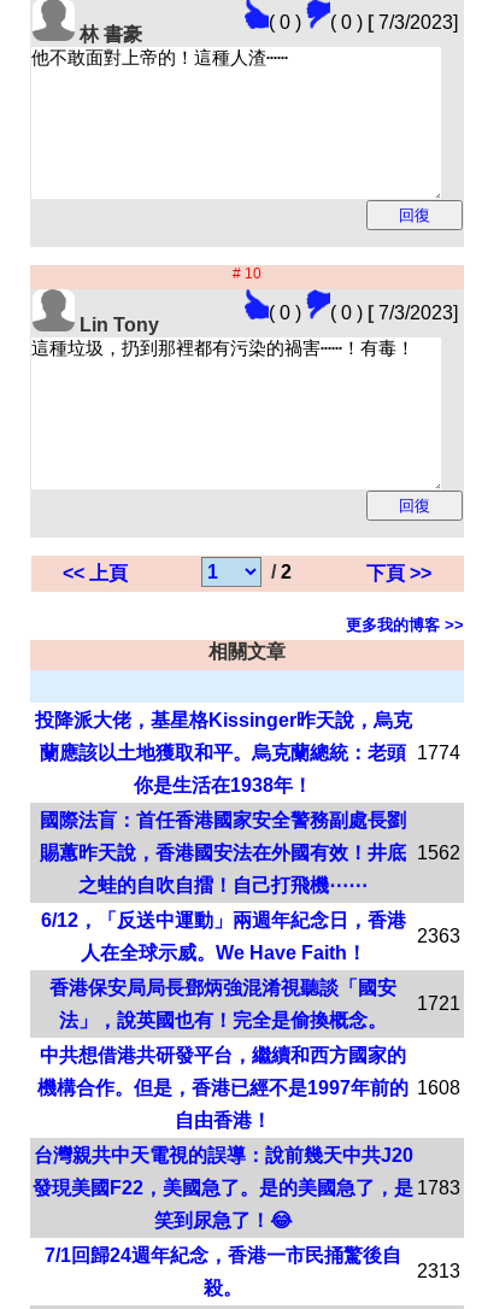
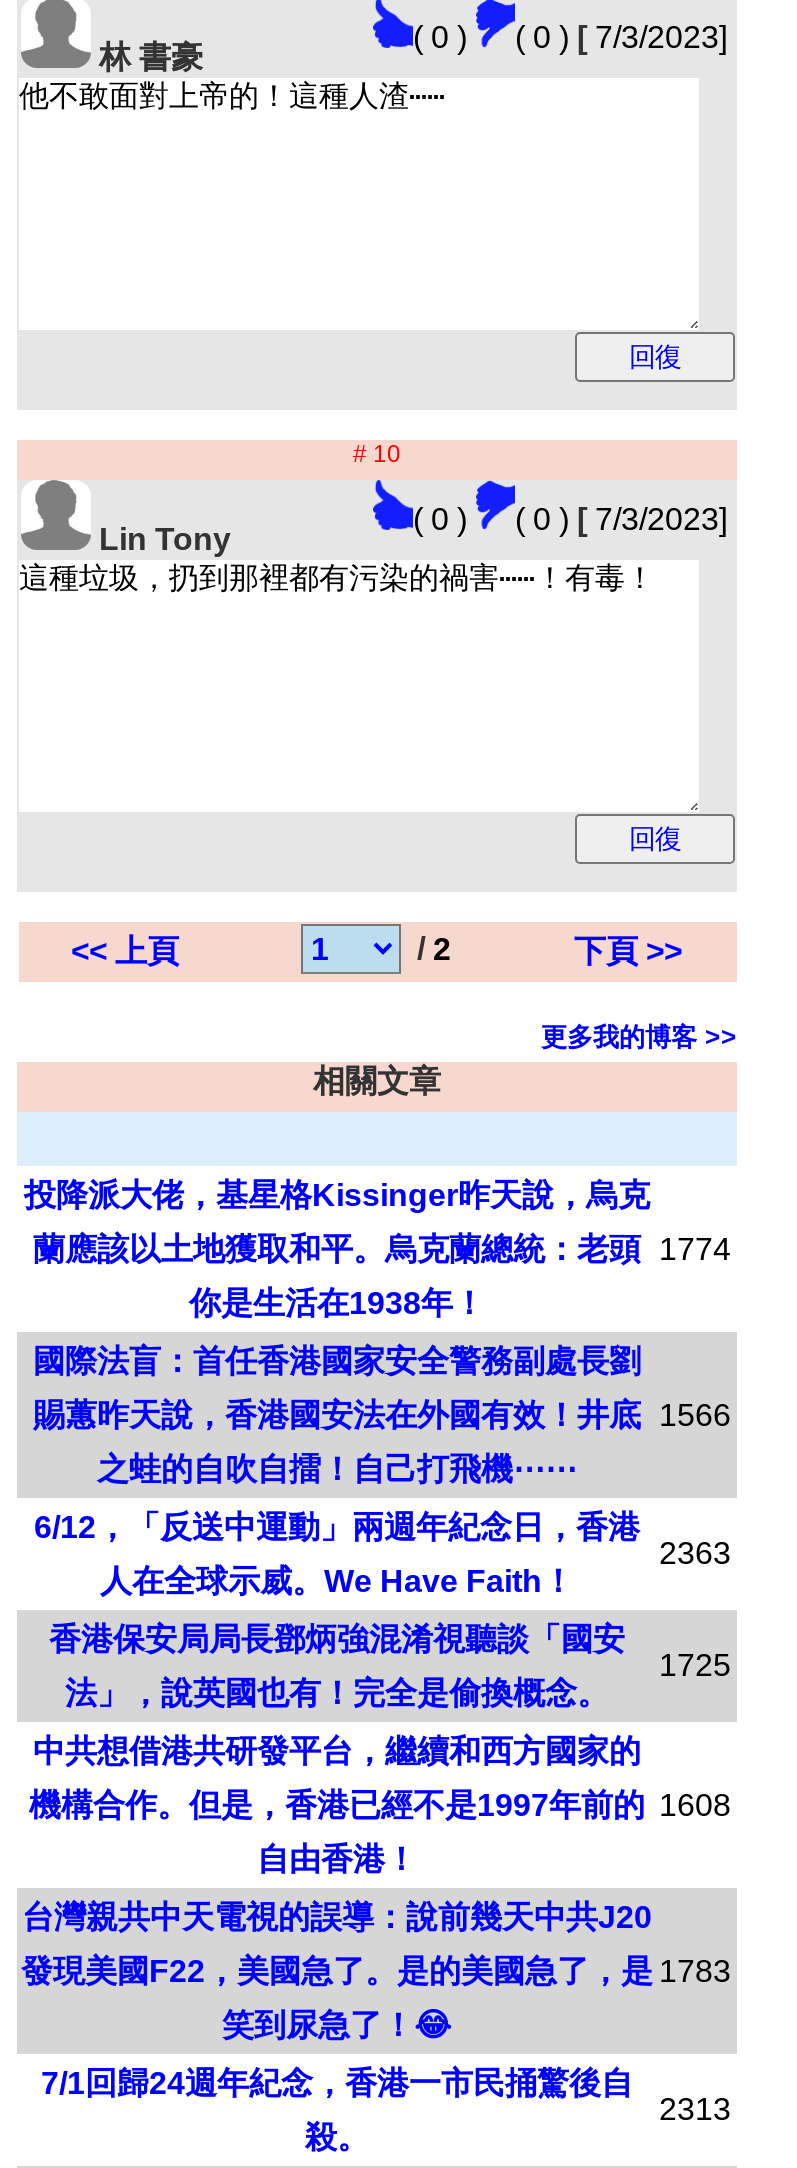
- 賜蕙昨天說，香港國安法在外國有效！井底 1562
+ 賜蕙昨天說，香港國安法在外國有效！井底 1566

- 1721
+ 1725
